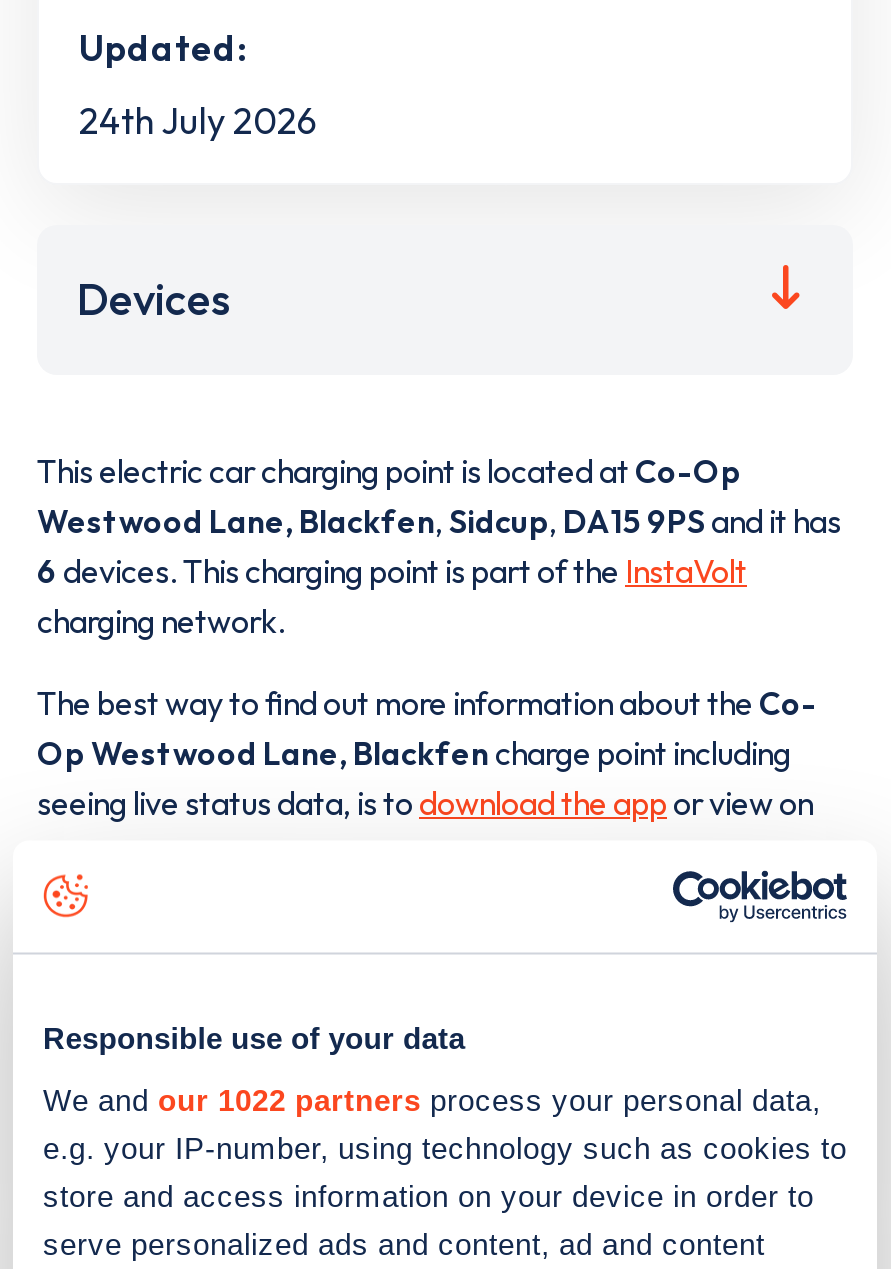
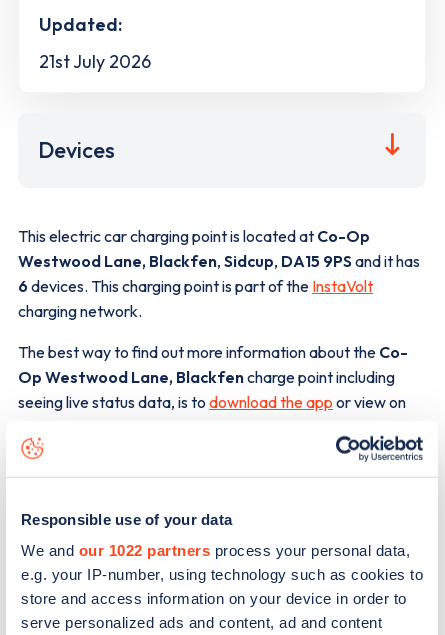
- 24th July 2026
+ 21st July 2026
